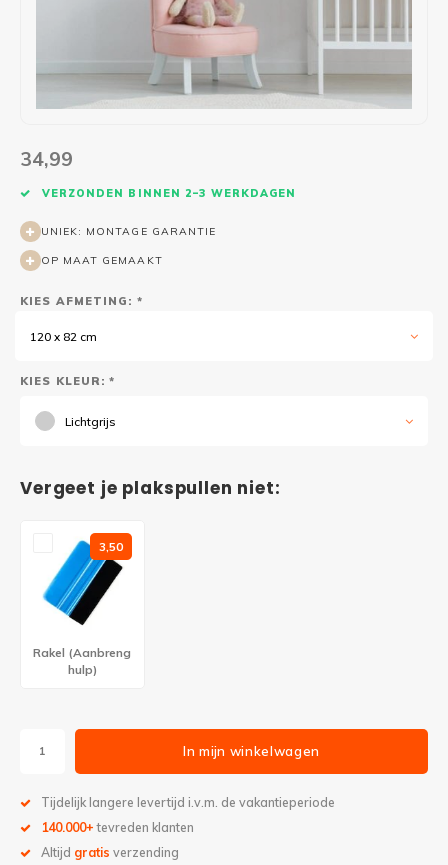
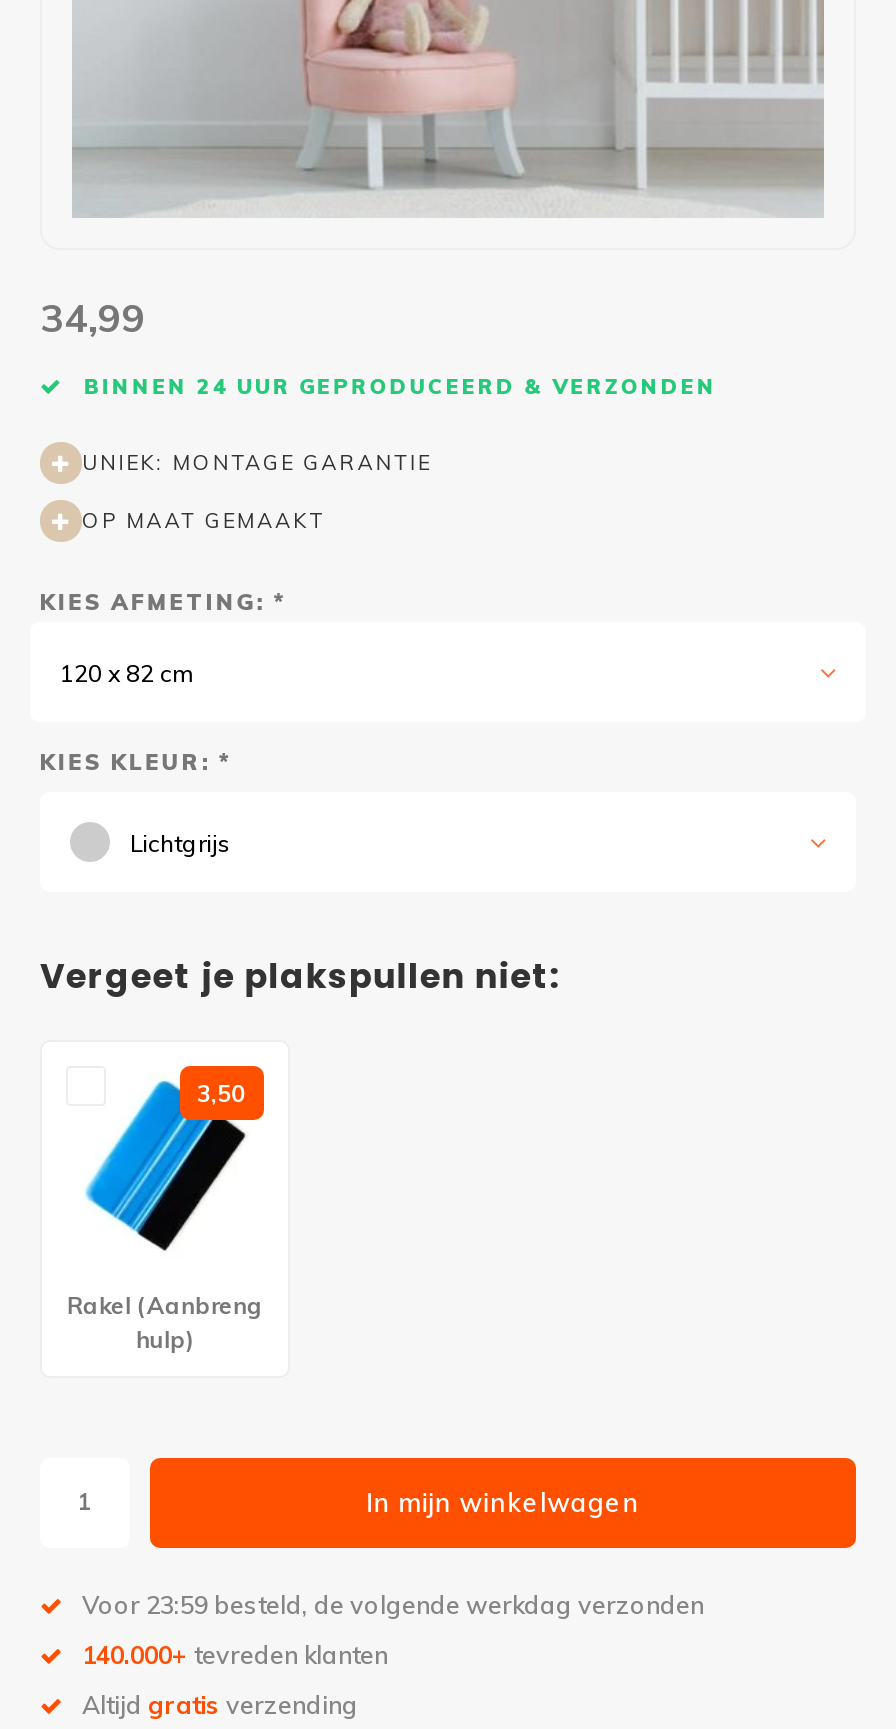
- VERZONDEN BINNEN 2–3 WERKDAGEN
+ BINNEN 24 UUR GEPRODUCEERD & VERZONDEN

- Tijdelijk langere levertijd i.v.m. de vakantieperiode
+ Voor 23:59 besteld, de volgende werkdag verzonden
